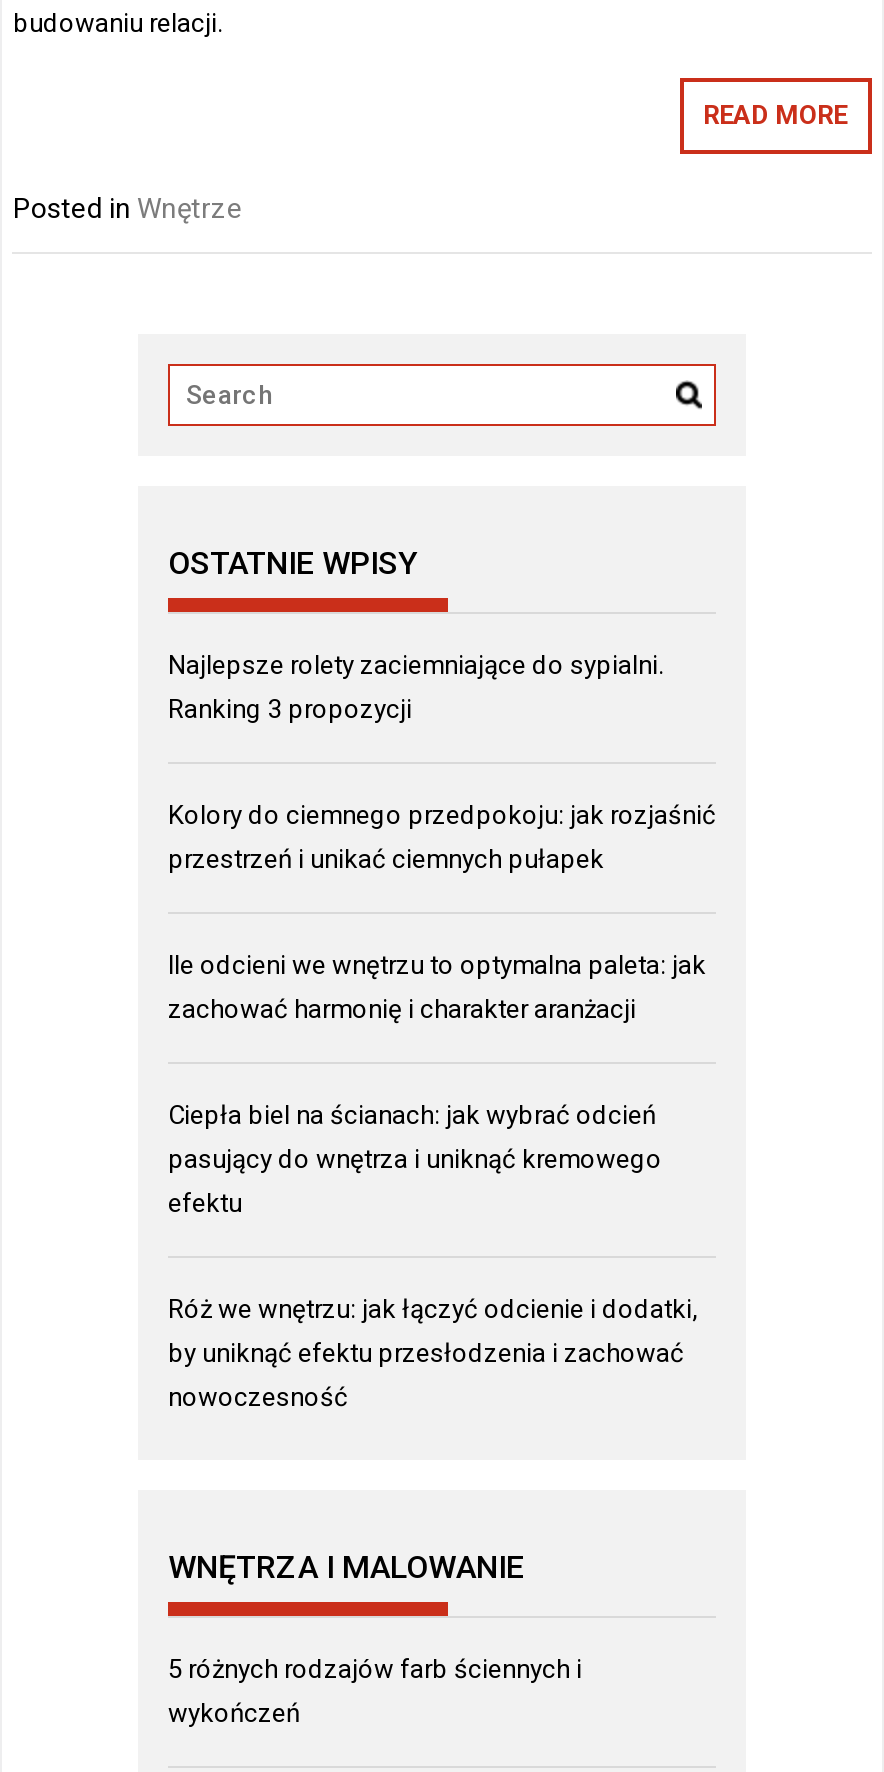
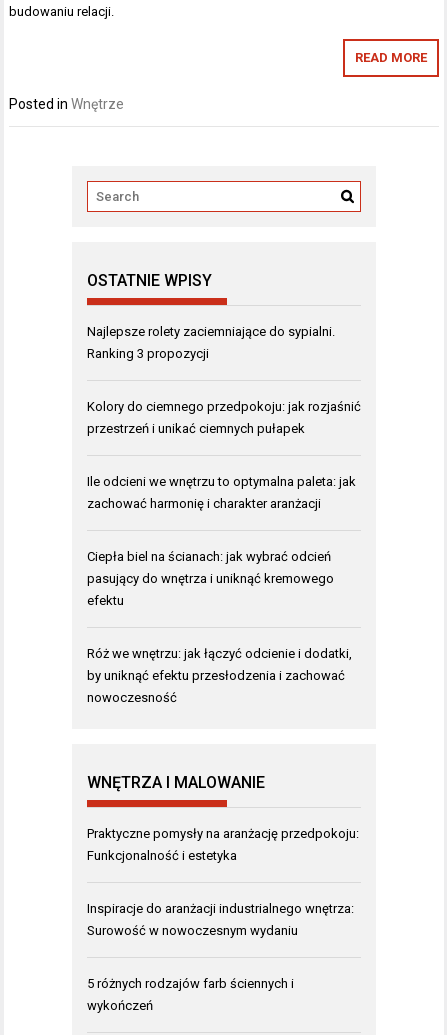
+ Praktyczne pomysły na aranżację przedpokoju:
+ Funkcjonalność i estetyka

+ Inspiracje do aranżacji industrialnego wnętrza:
+ Surowość w nowoczesnym wydaniu
